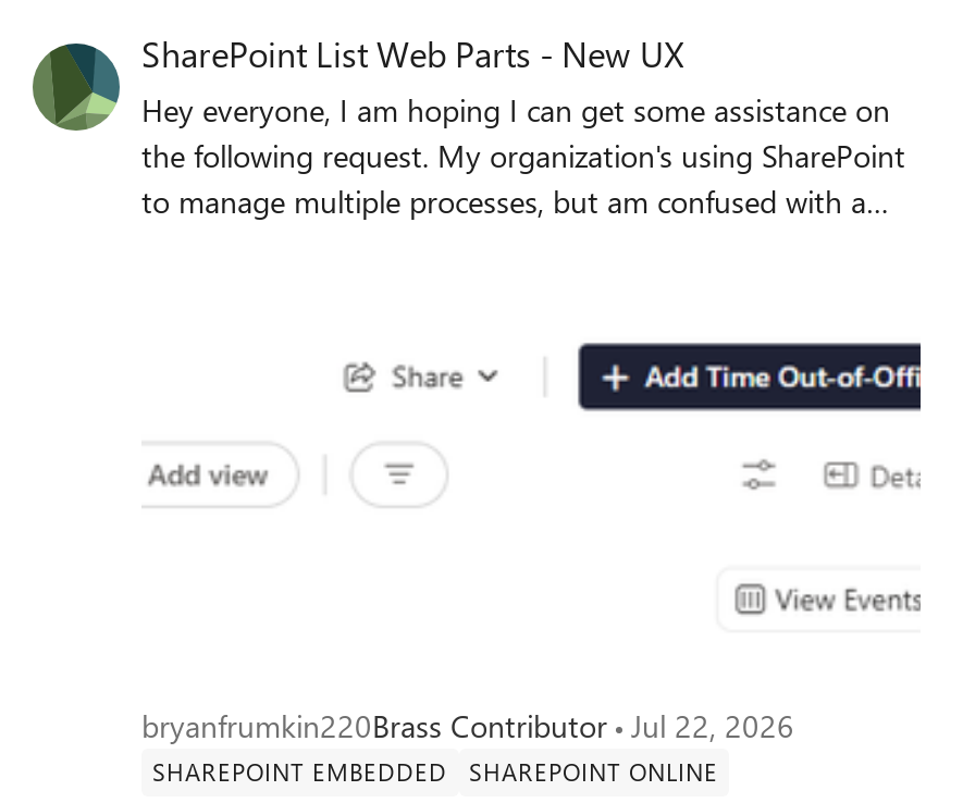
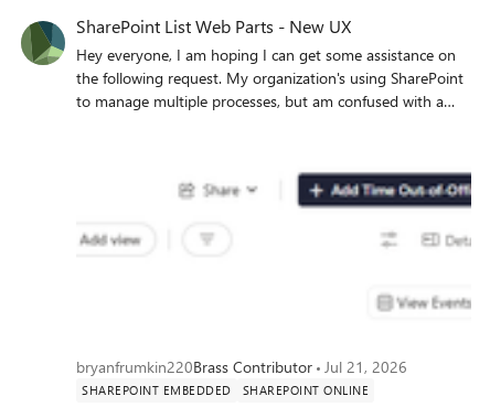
- bryanfrumkin220Brass Contributor Jul 22, 2026
+ bryanfrumkin220Brass Contributor Jul 21, 2026
